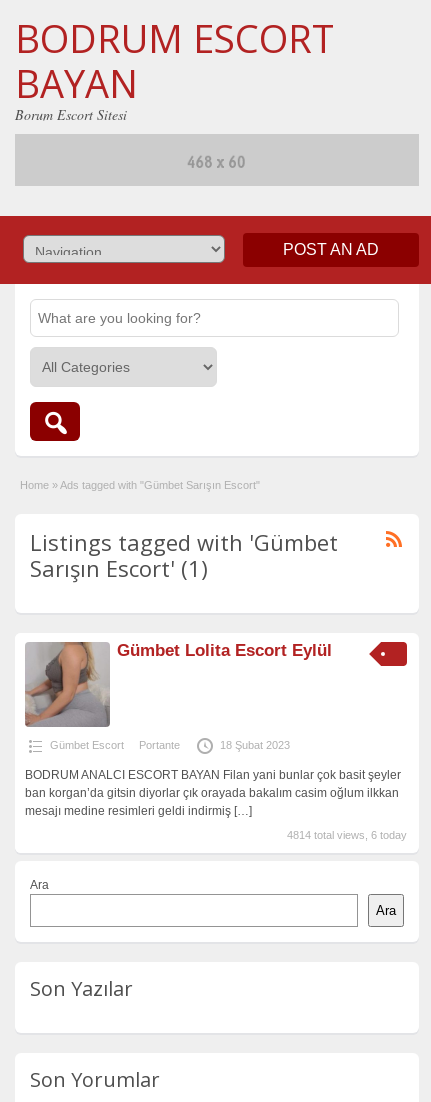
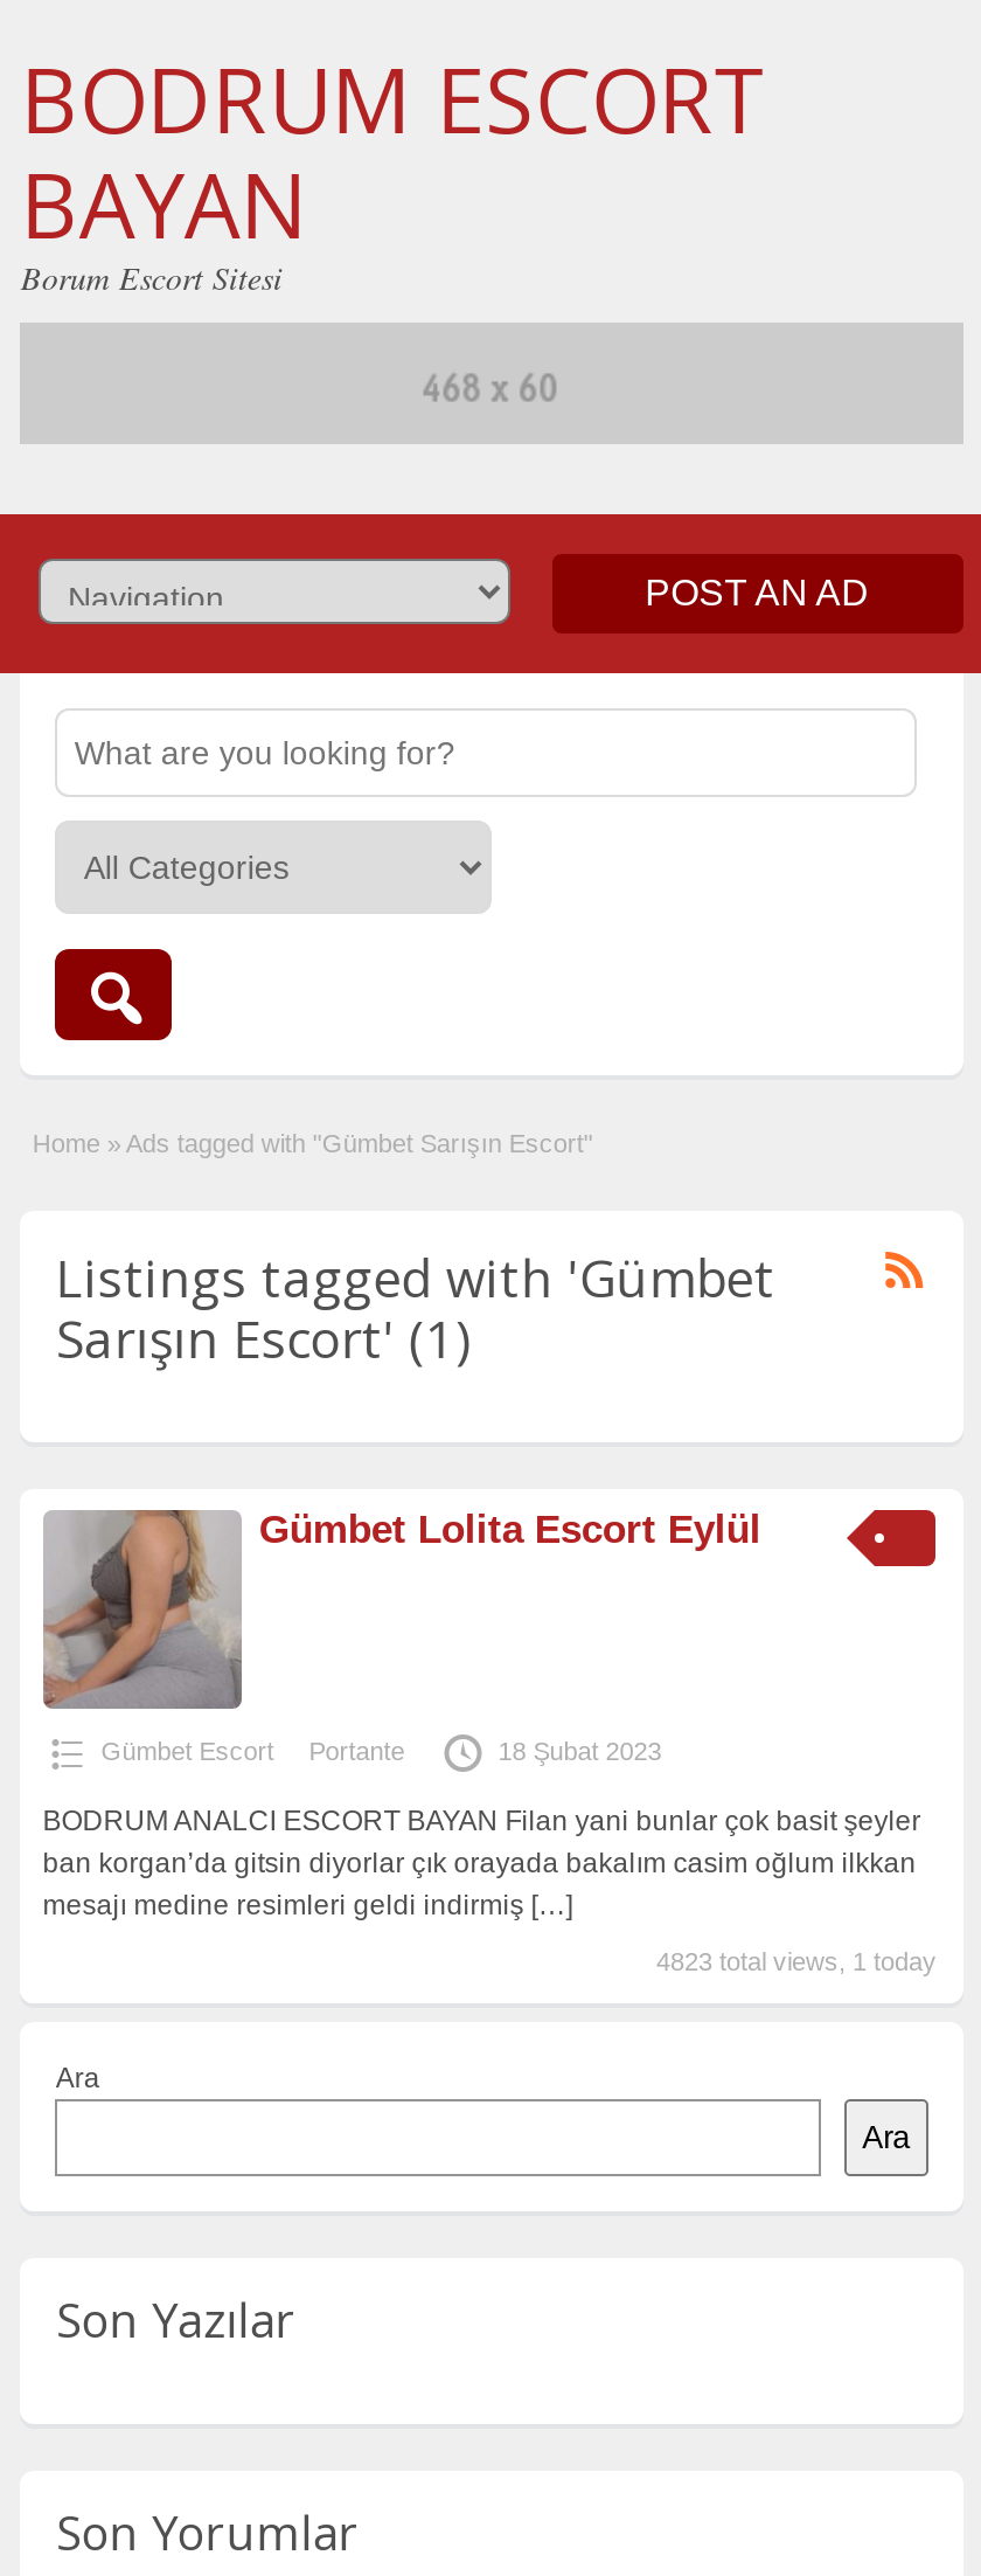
- 4814 total views, 6 today
+ 4823 total views, 1 today
